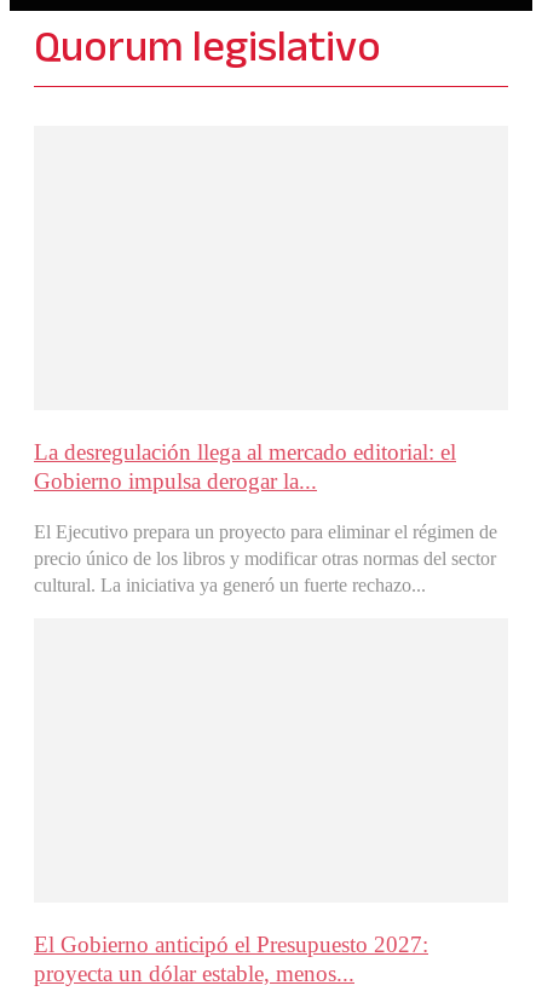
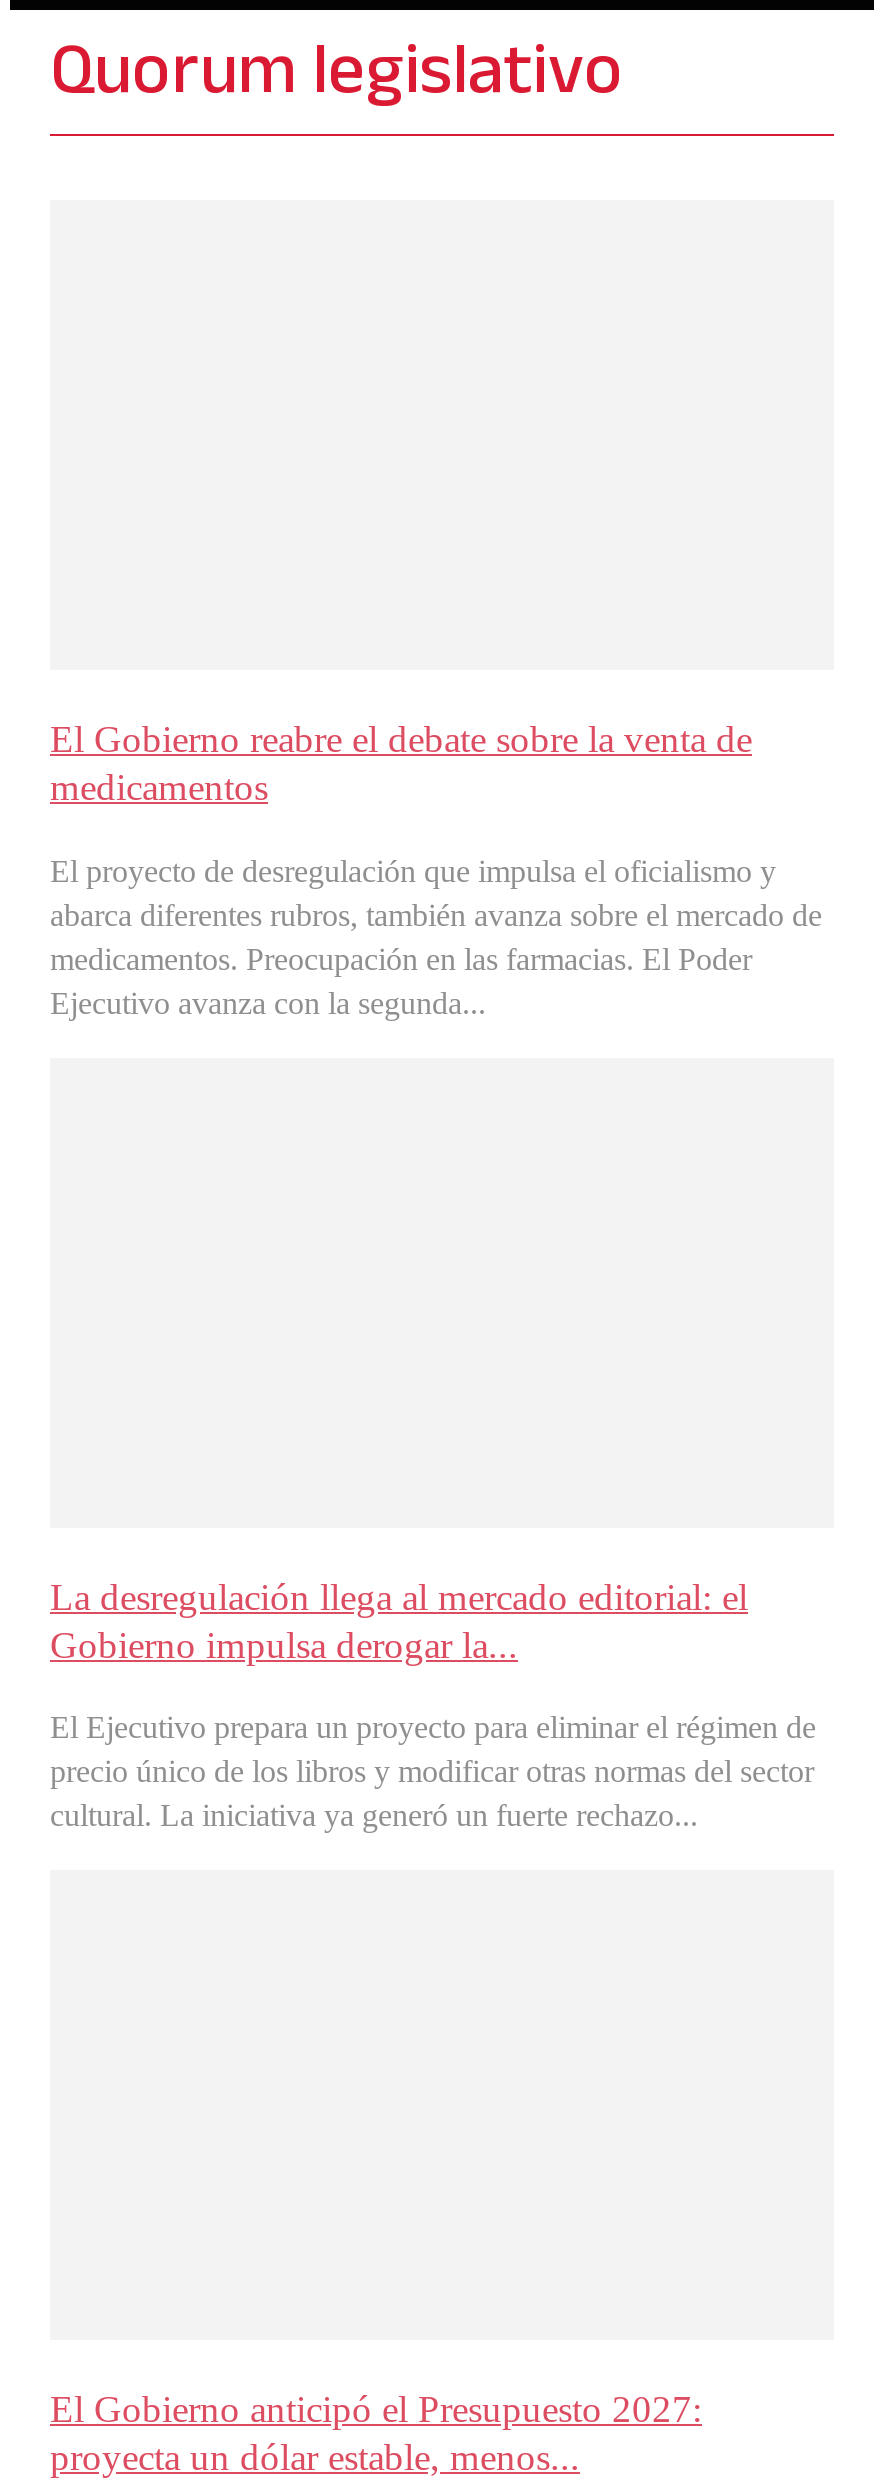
+ El Gobierno reabre el debate sobre la venta de
+ medicamentos
+ El proyecto de desregulación que impulsa el oficialismo y
+ abarca diferentes rubros, también avanza sobre el mercado de
+ medicamentos. Preocupación en las farmacias. El Poder
+ Ejecutivo avanza con la segunda...
